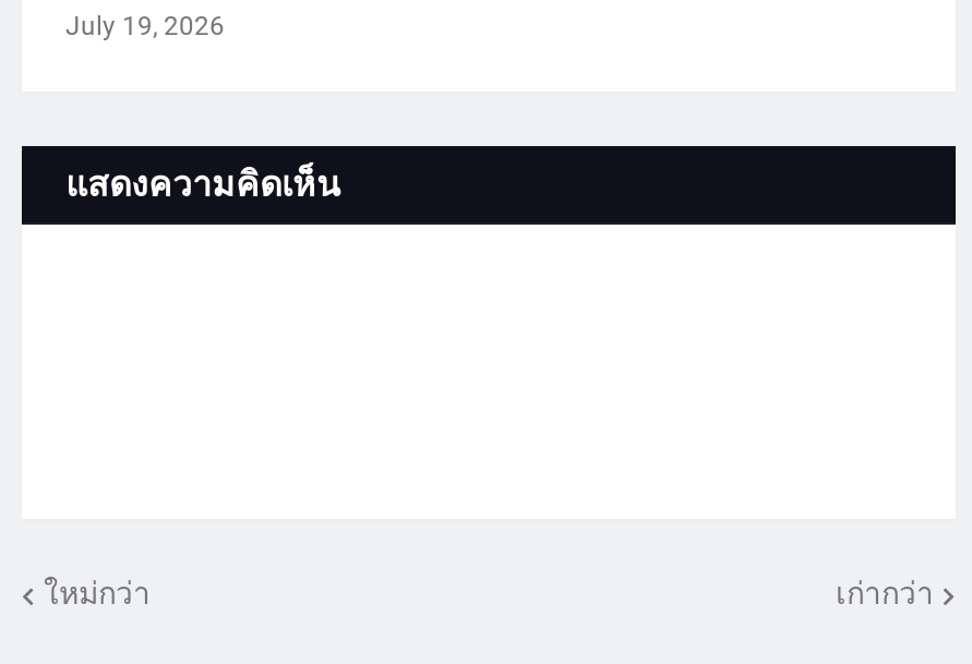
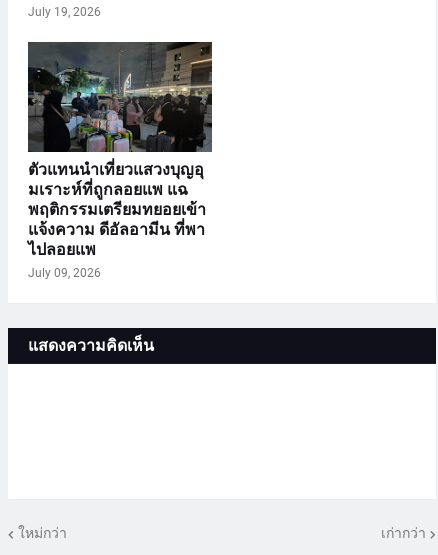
+ [image]
+ ตัวแทนนำเที่ยวแสวงบุญอุ
+ มเราะห์ที่ถูกลอยแพ แฉ
+ พฤติกรรมเตรียมทยอยเข้า
+ แจ้งความ ดีอัลอามีน ที่พา
+ ไปลอยแพ
+ July 09, 2026
